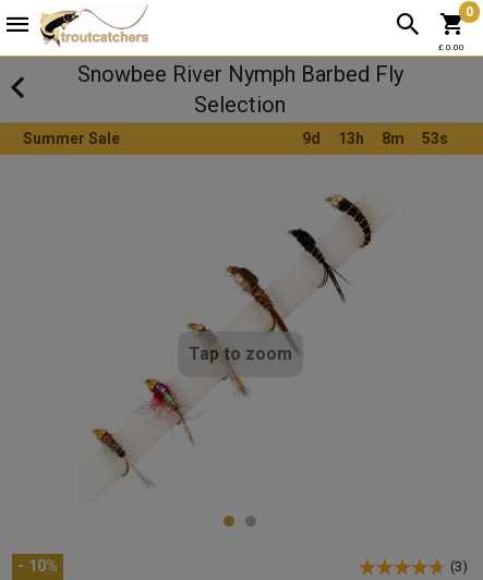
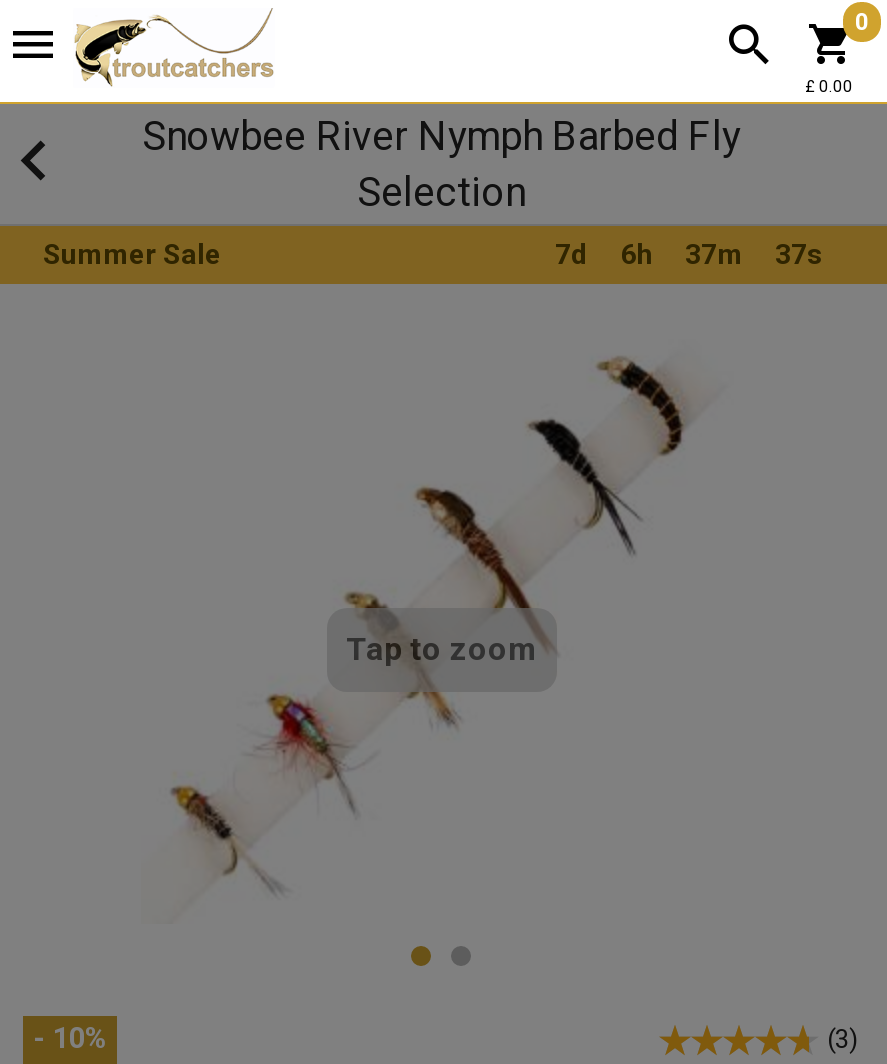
- 9d
+ 7d

- 13h
+ 6h

- 8m
+ 37m

- 53s
+ 37s
